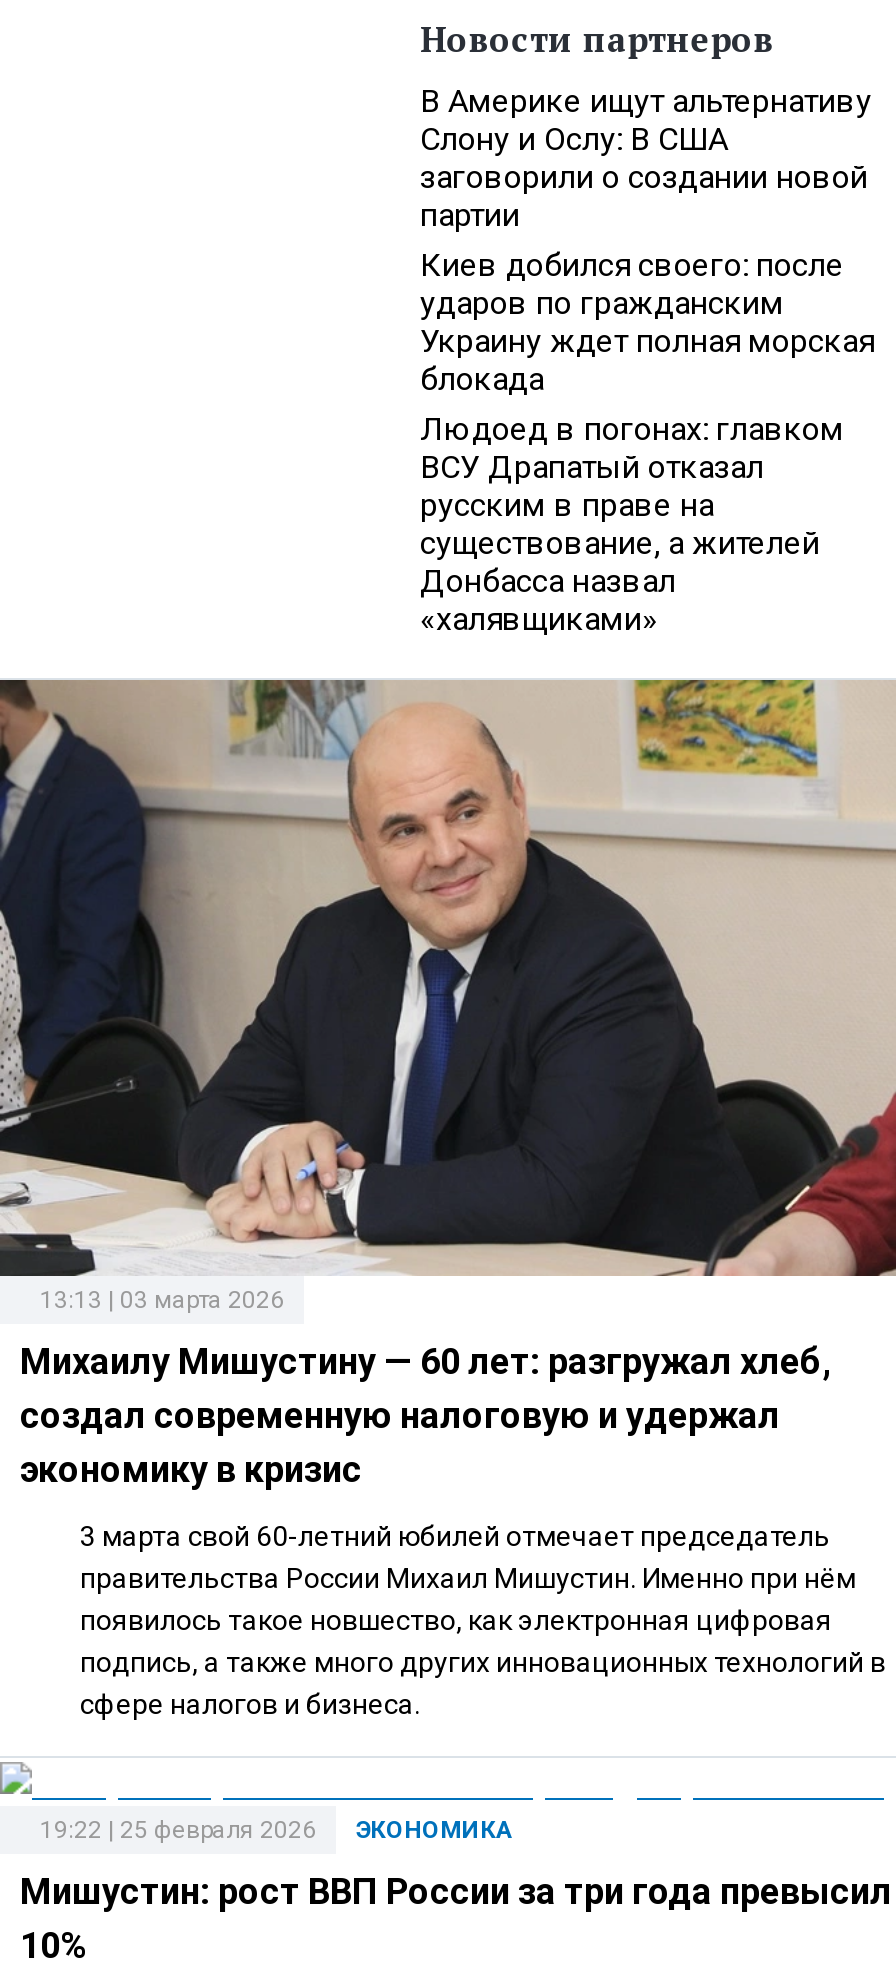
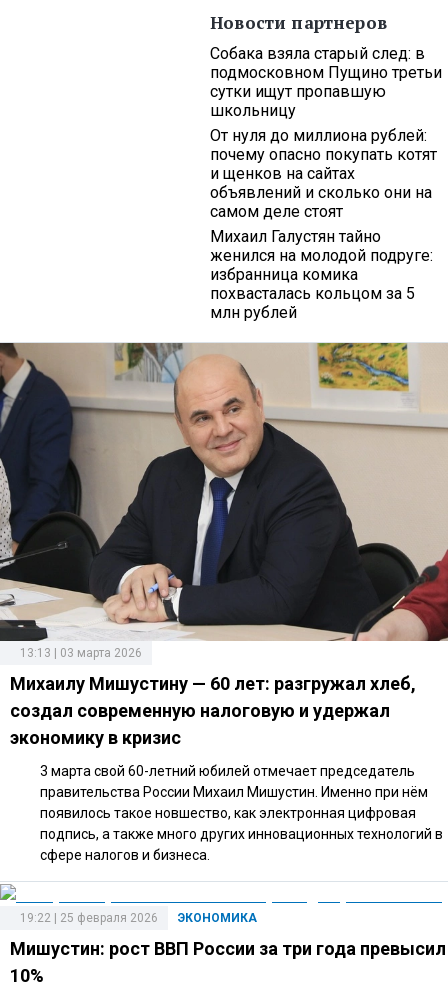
- В Америке ищут альтернативу
- Слону и Ослу: В США
- заговорили о создании новой
- партии
- Киев добился своего: после
- ударов по гражданским
- Украину ждет полная морская
- блокада
- Людоед в погонах: главком
- ВСУ Драпатый отказал
- русским в праве на
- существование, а жителей
- Донбасса назвал
- «халявщиками»
+ Собака взяла старый след: в
+ подмосковном Пущино третьи
+ сутки ищут пропавшую
+ школьницу
+ От нуля до миллиона рублей:
+ почему опасно покупать котят
+ и щенков на сайтах
+ объявлений и сколько они на
+ самом деле стоят
+ Михаил Галустян тайно
+ женился на молодой подруге:
+ избранница комика
+ похвасталась кольцом за 5
+ млн рублей
